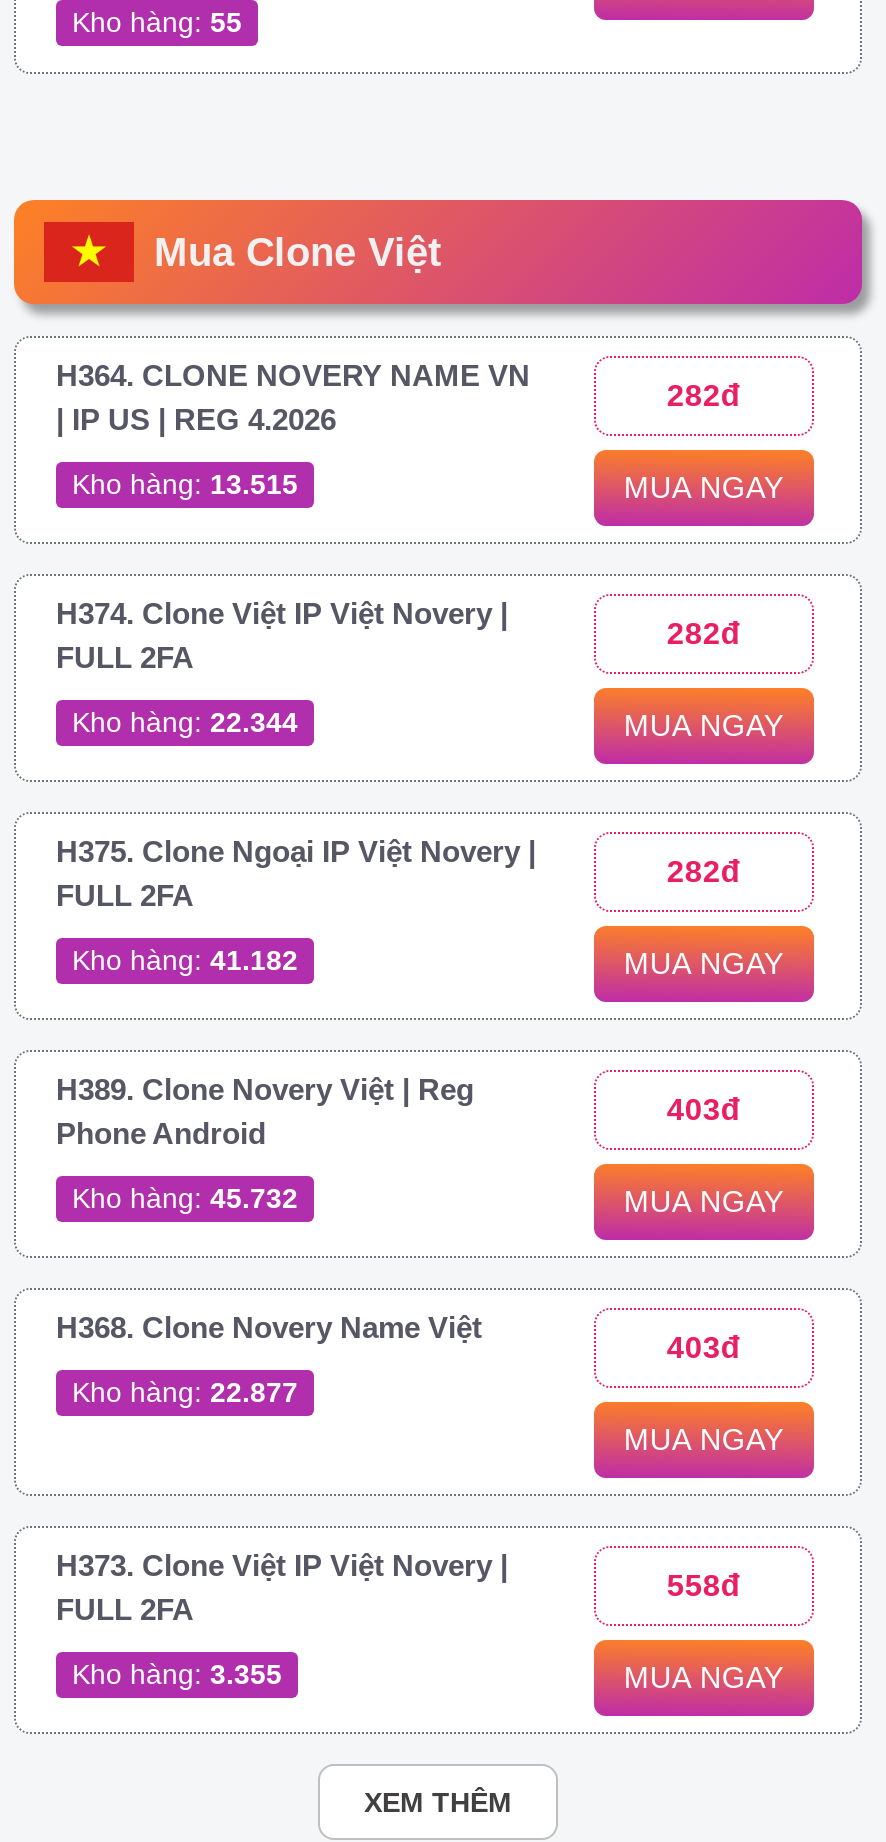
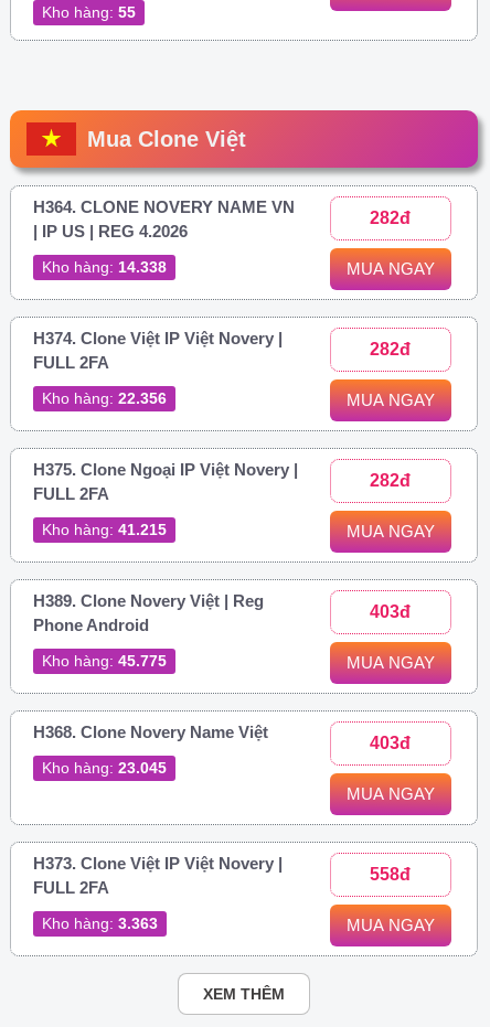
- Kho hàng: 13.515
+ Kho hàng: 14.338

- Kho hàng: 22.344
+ Kho hàng: 22.356

- Kho hàng: 41.182
+ Kho hàng: 41.215

- Kho hàng: 45.732
+ Kho hàng: 45.775

- Kho hàng: 22.877
+ Kho hàng: 23.045

- Kho hàng: 3.355
+ Kho hàng: 3.363
